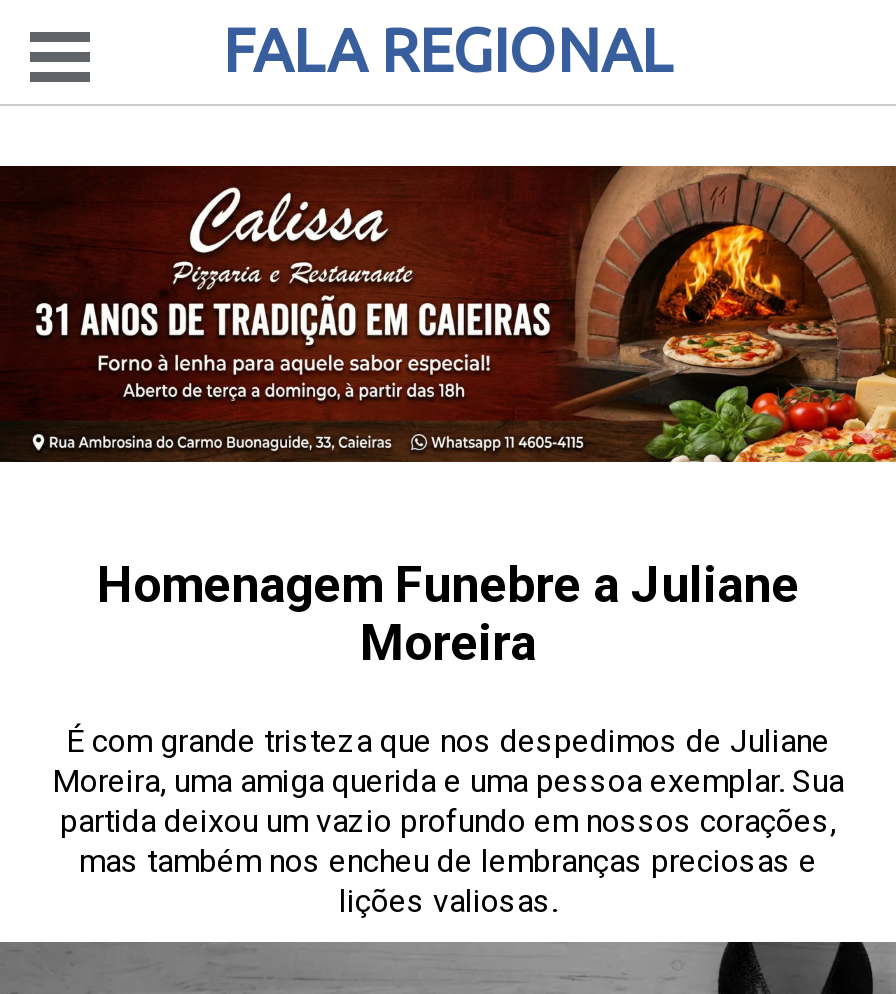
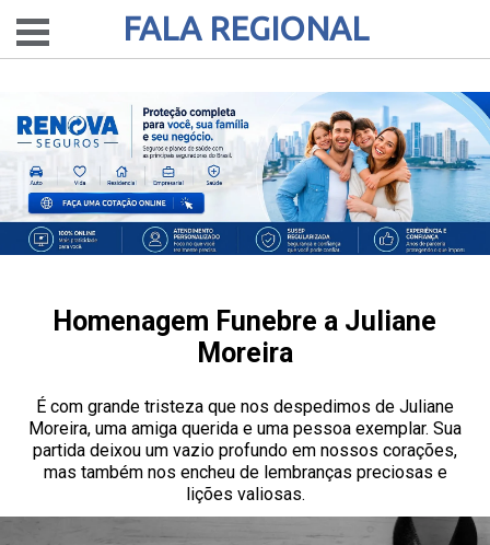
- [image]
+ [image]
